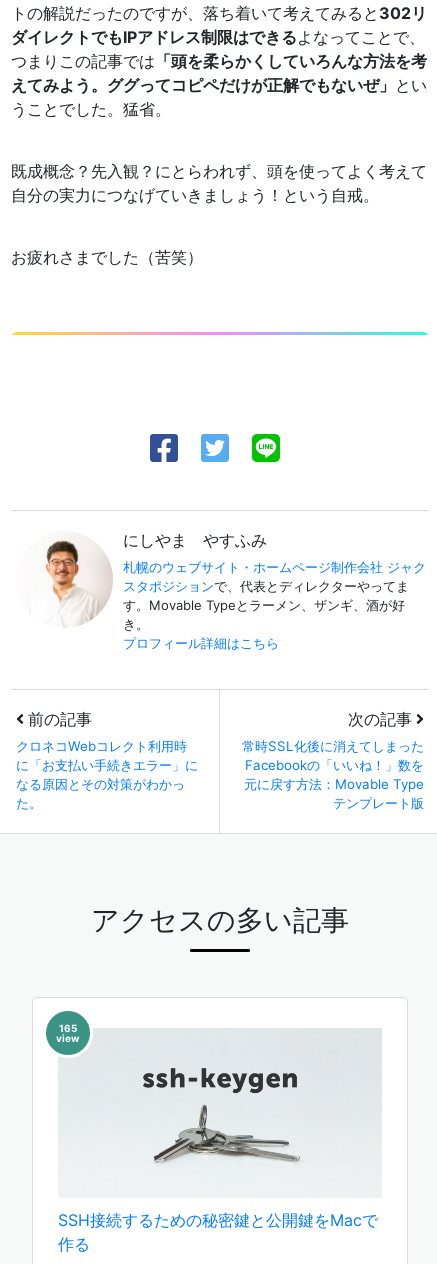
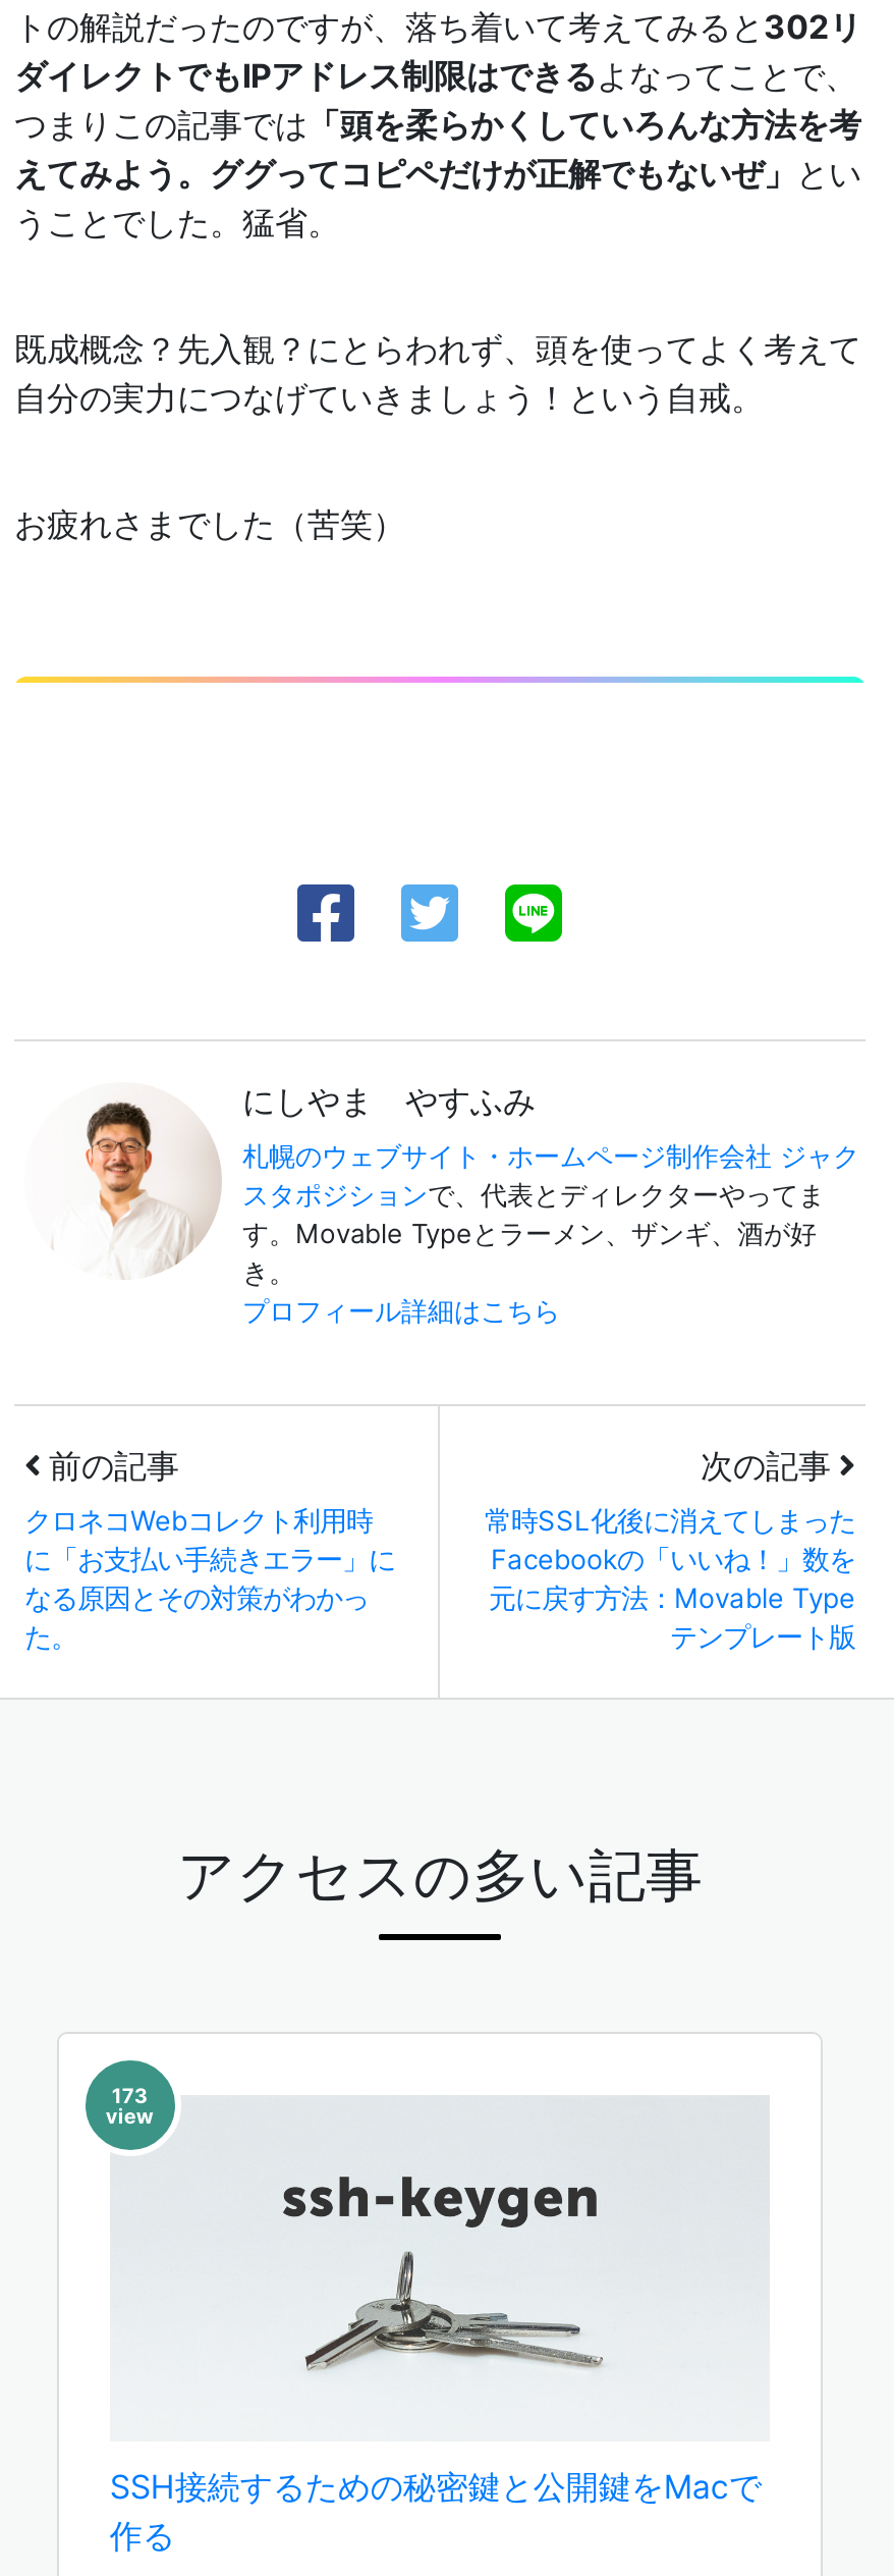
- 165
+ 173
